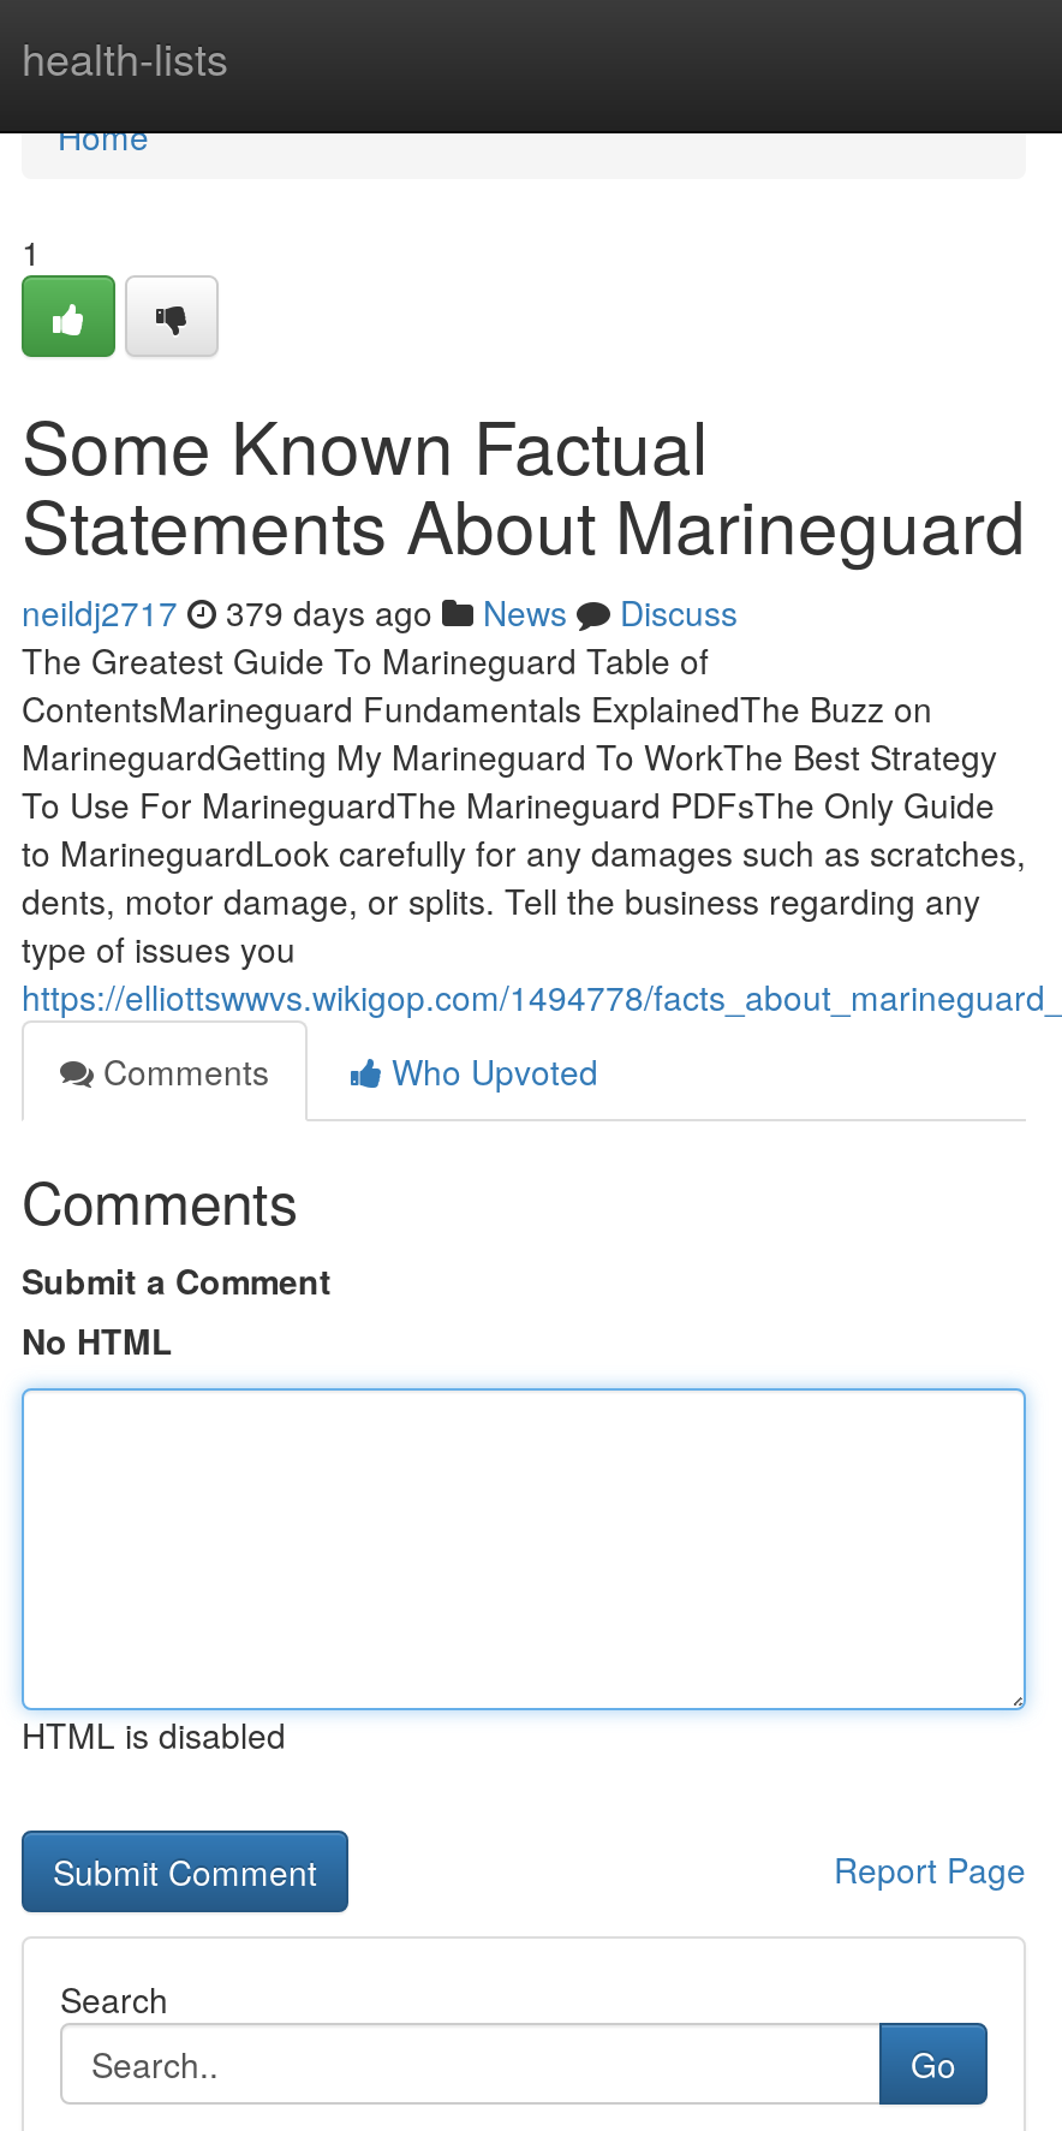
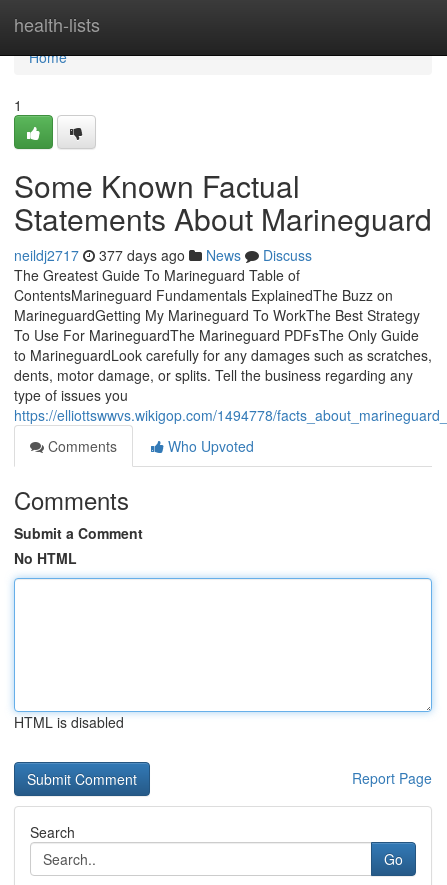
- neildj2717 379 days ago News Discuss
+ neildj2717 377 days ago News Discuss
